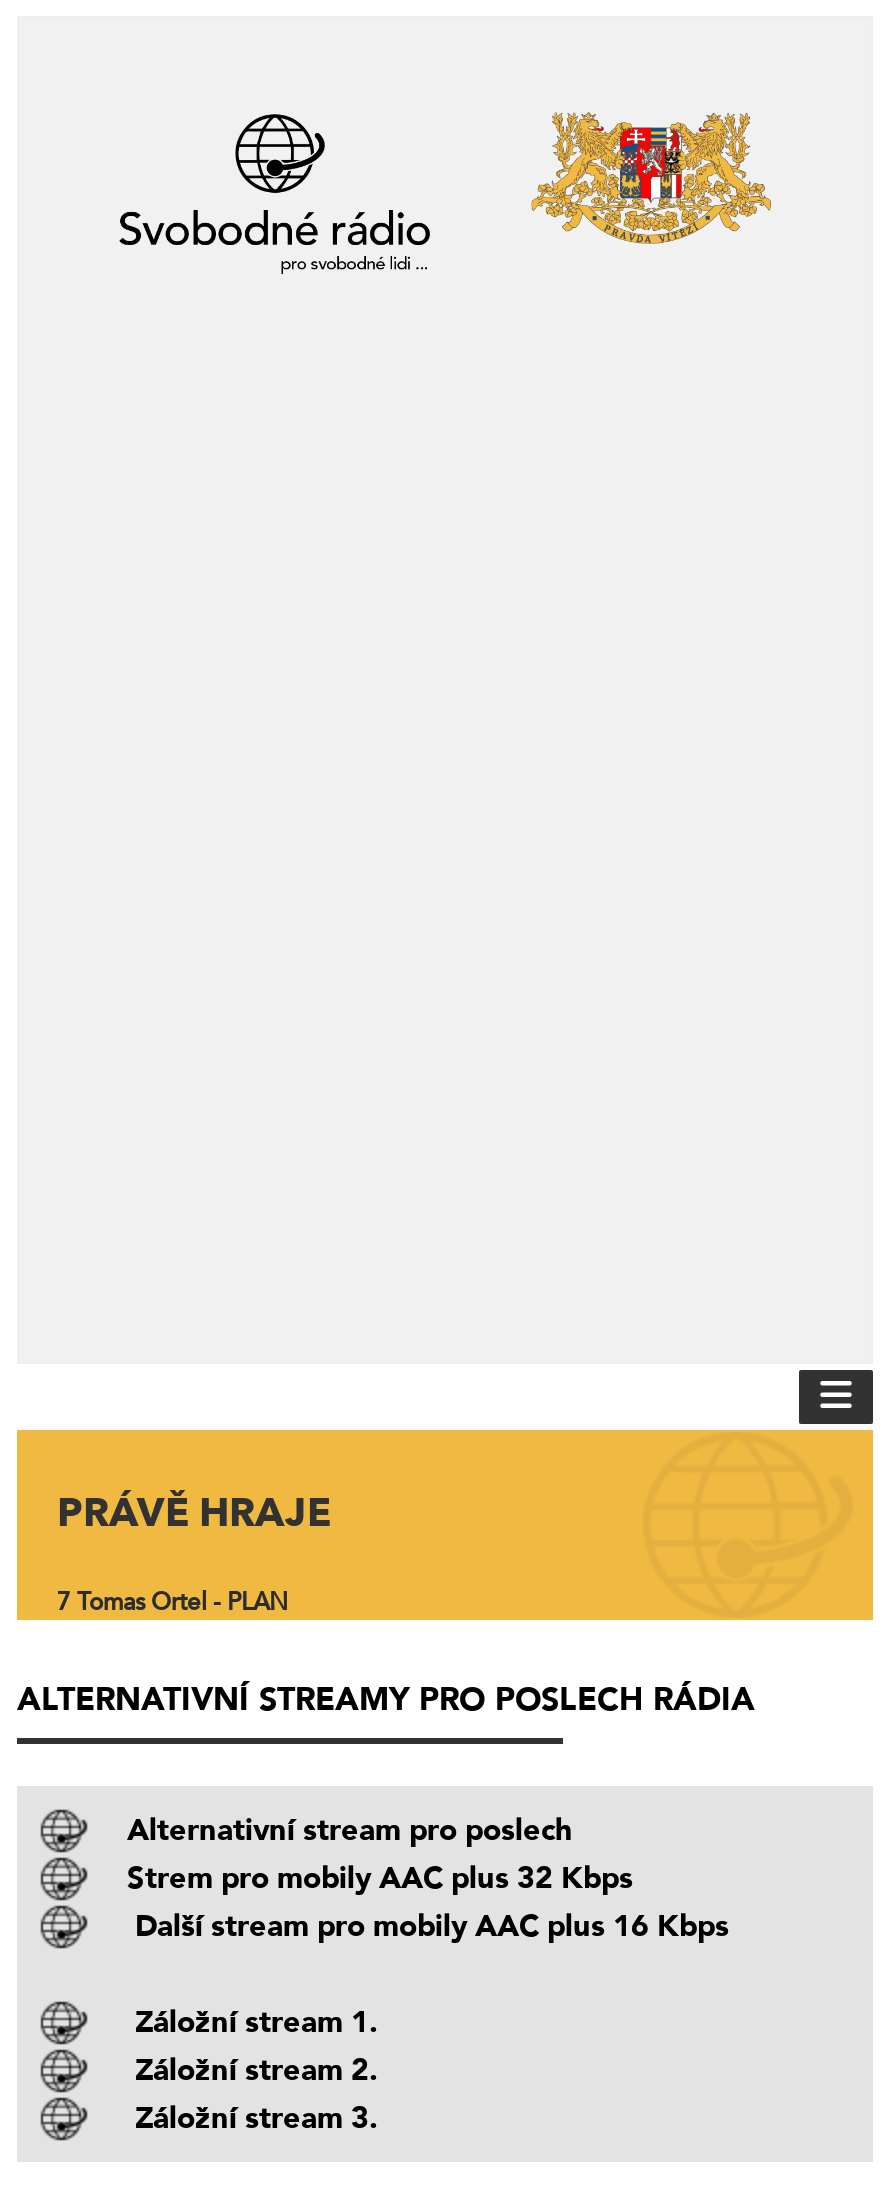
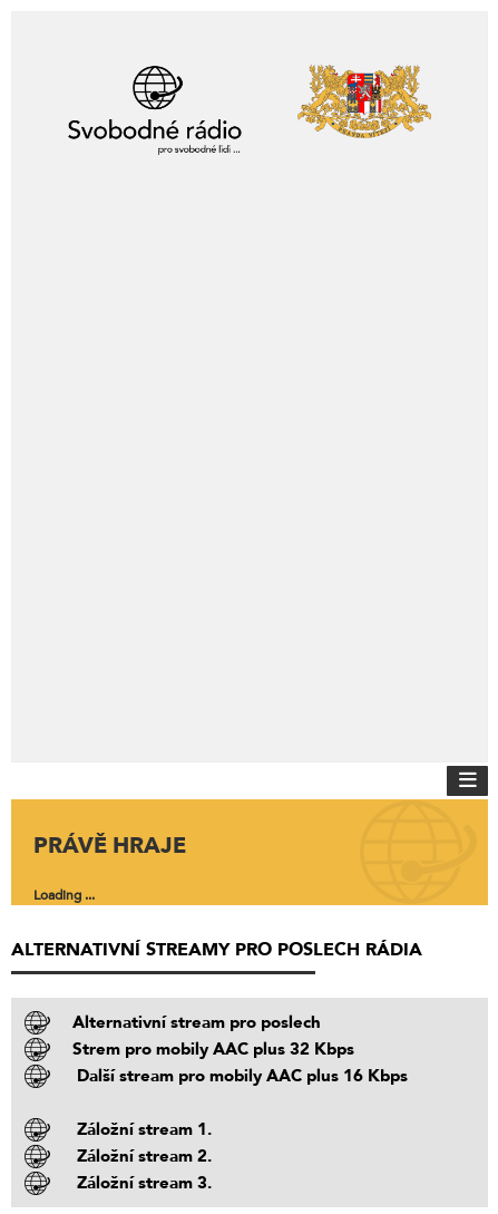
- 7 Tomas Ortel - PLAN
+ Loading ...
